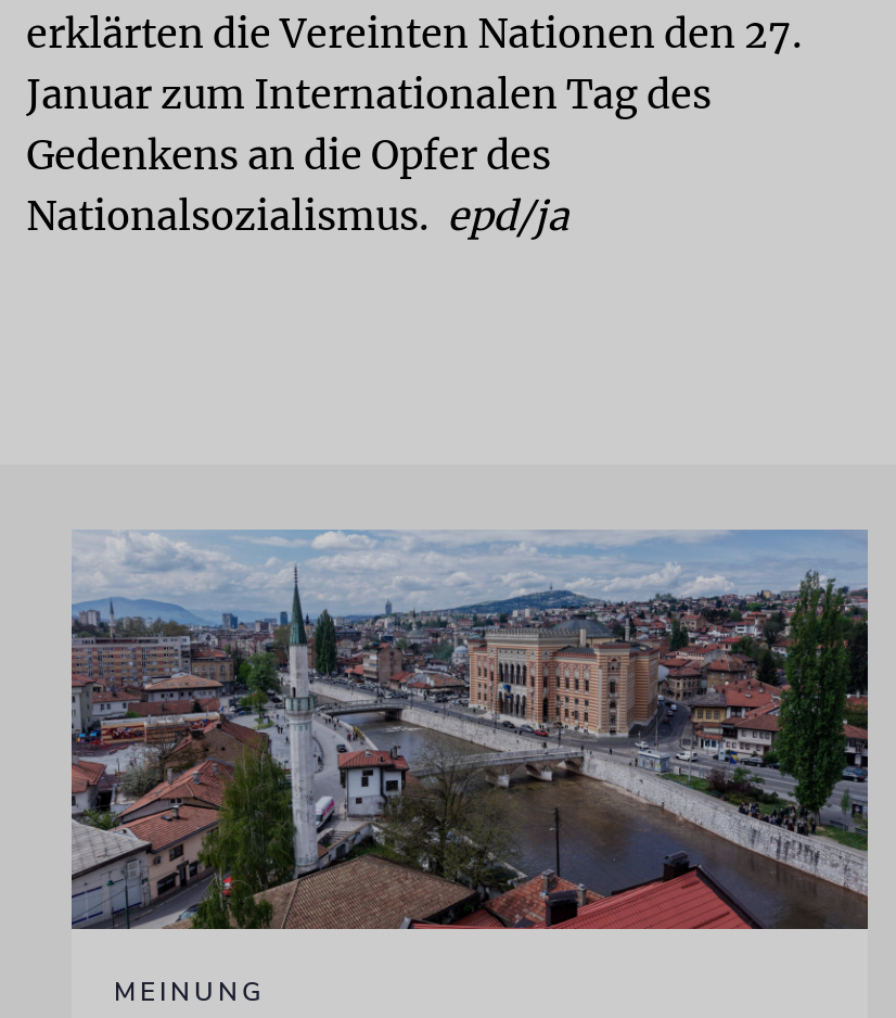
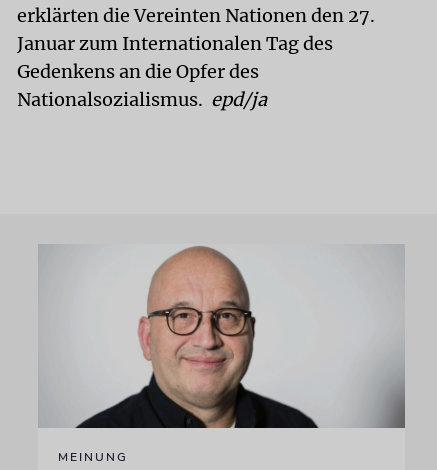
- [image]
+ [image]
